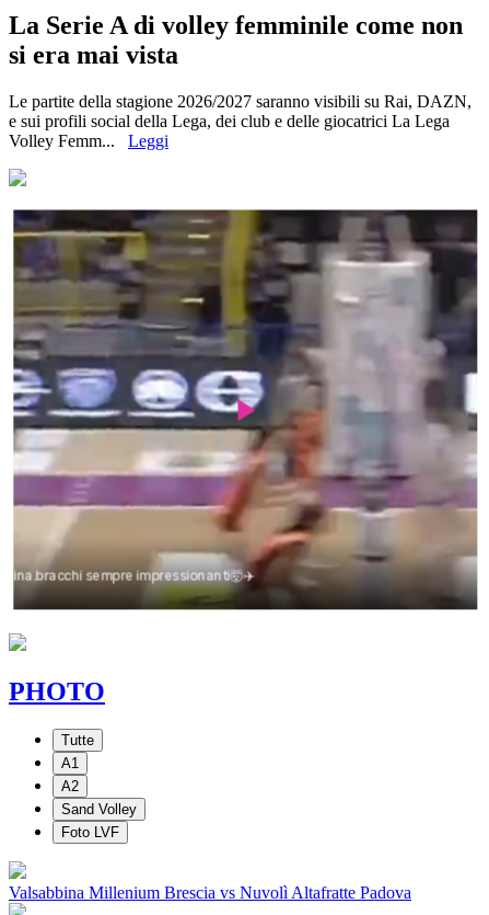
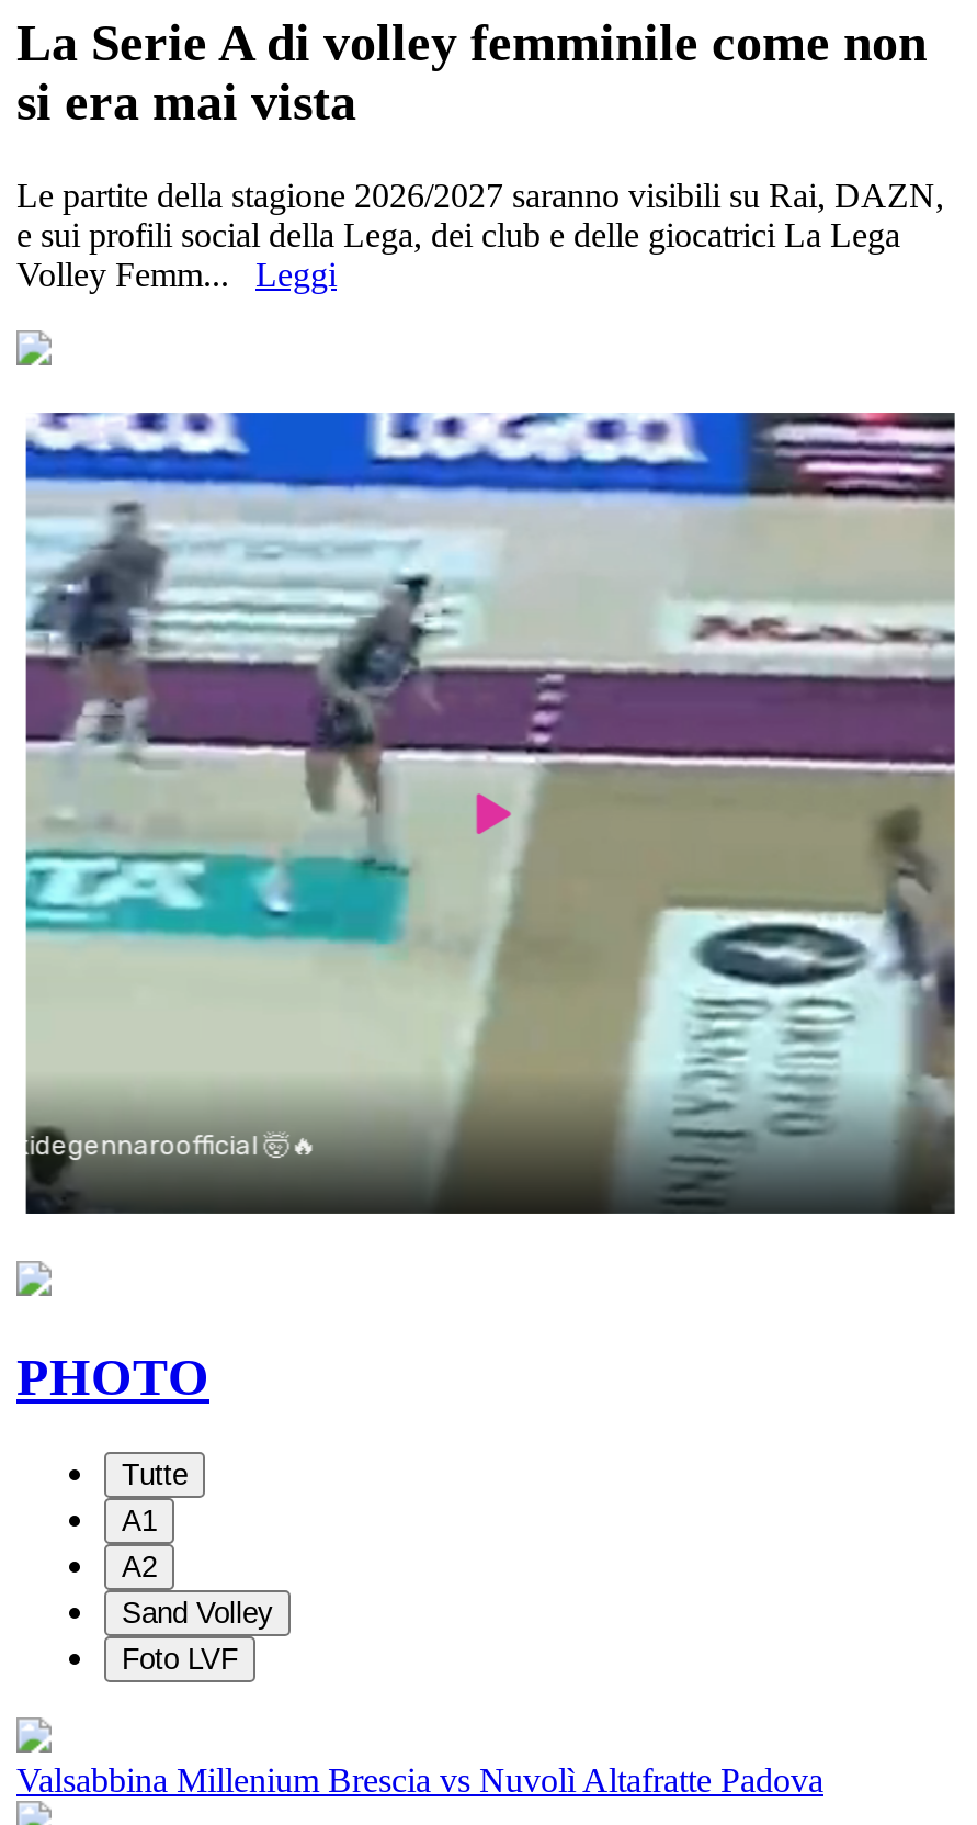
- [image]
+ [image]
